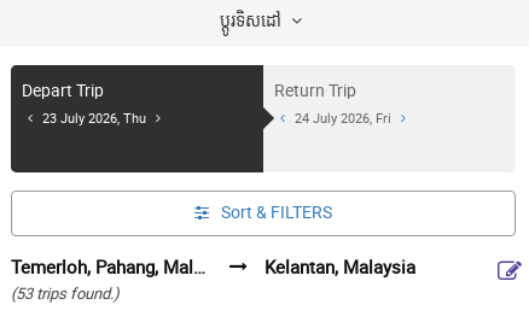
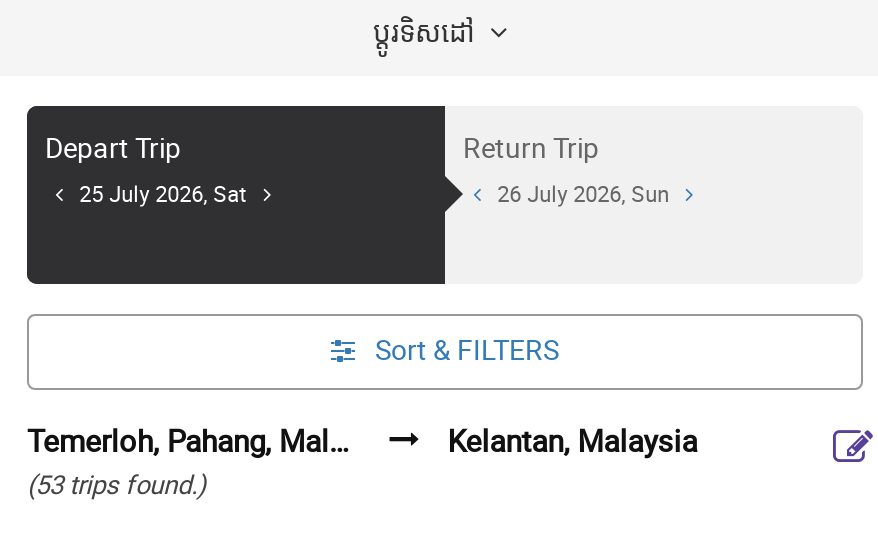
- 23 July 2026, Thu
+ 25 July 2026, Sat

- 24 July 2026, Fri
+ 26 July 2026, Sun
